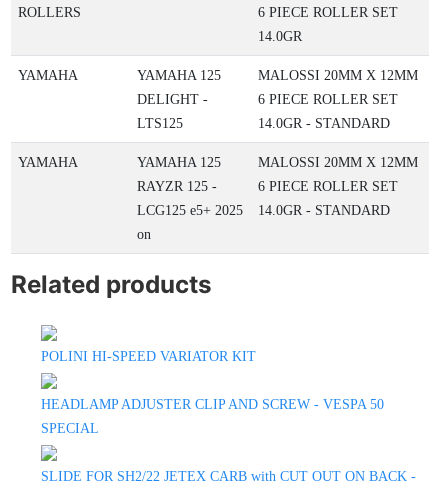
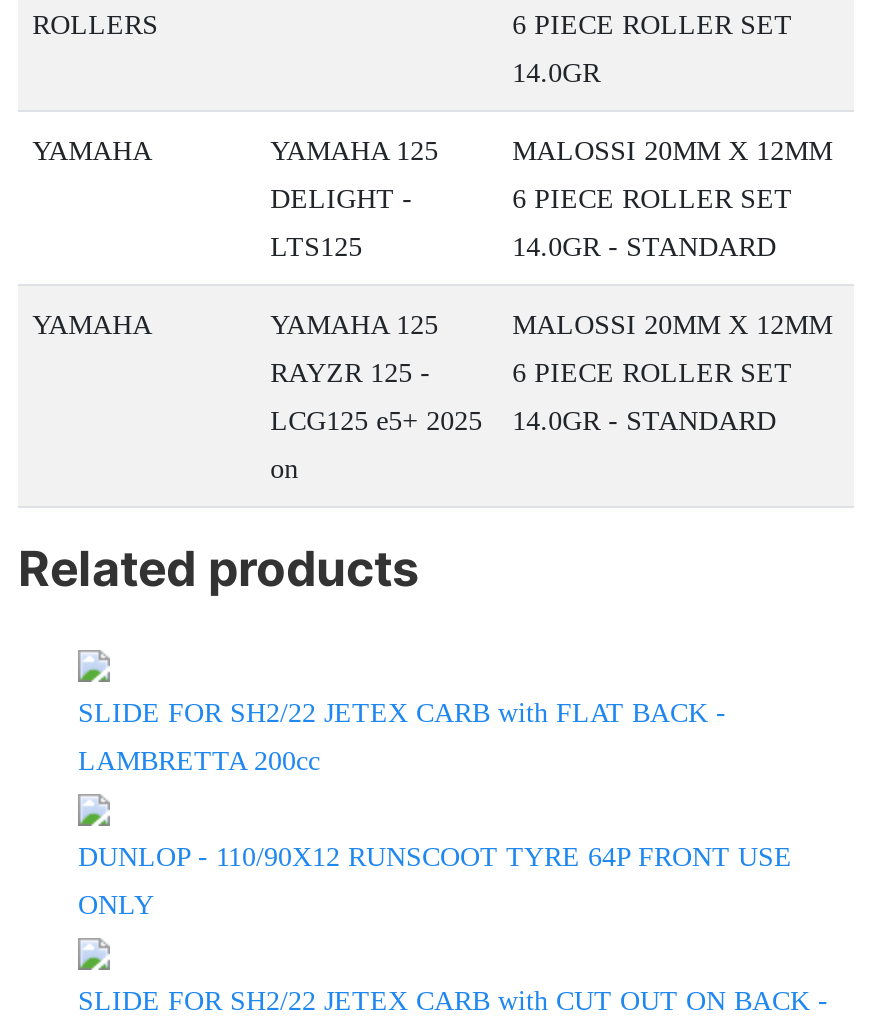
- POLINI HI-SPEED VARIATOR KIT
- HEADLAMP ADJUSTER CLIP AND SCREW - VESPA 50
- SPECIAL
+ SLIDE FOR SH2/22 JETEX CARB with FLAT BACK -
+ LAMBRETTA 200cc
+ DUNLOP - 110/90X12 RUNSCOOT TYRE 64P FRONT USE
+ ONLY
